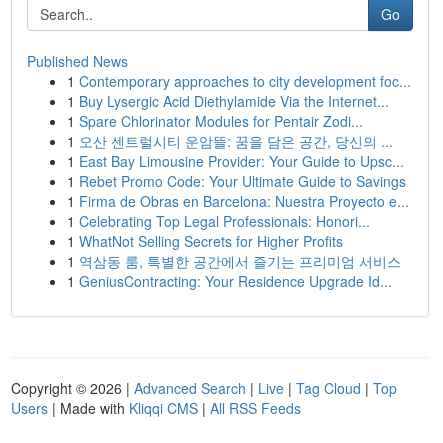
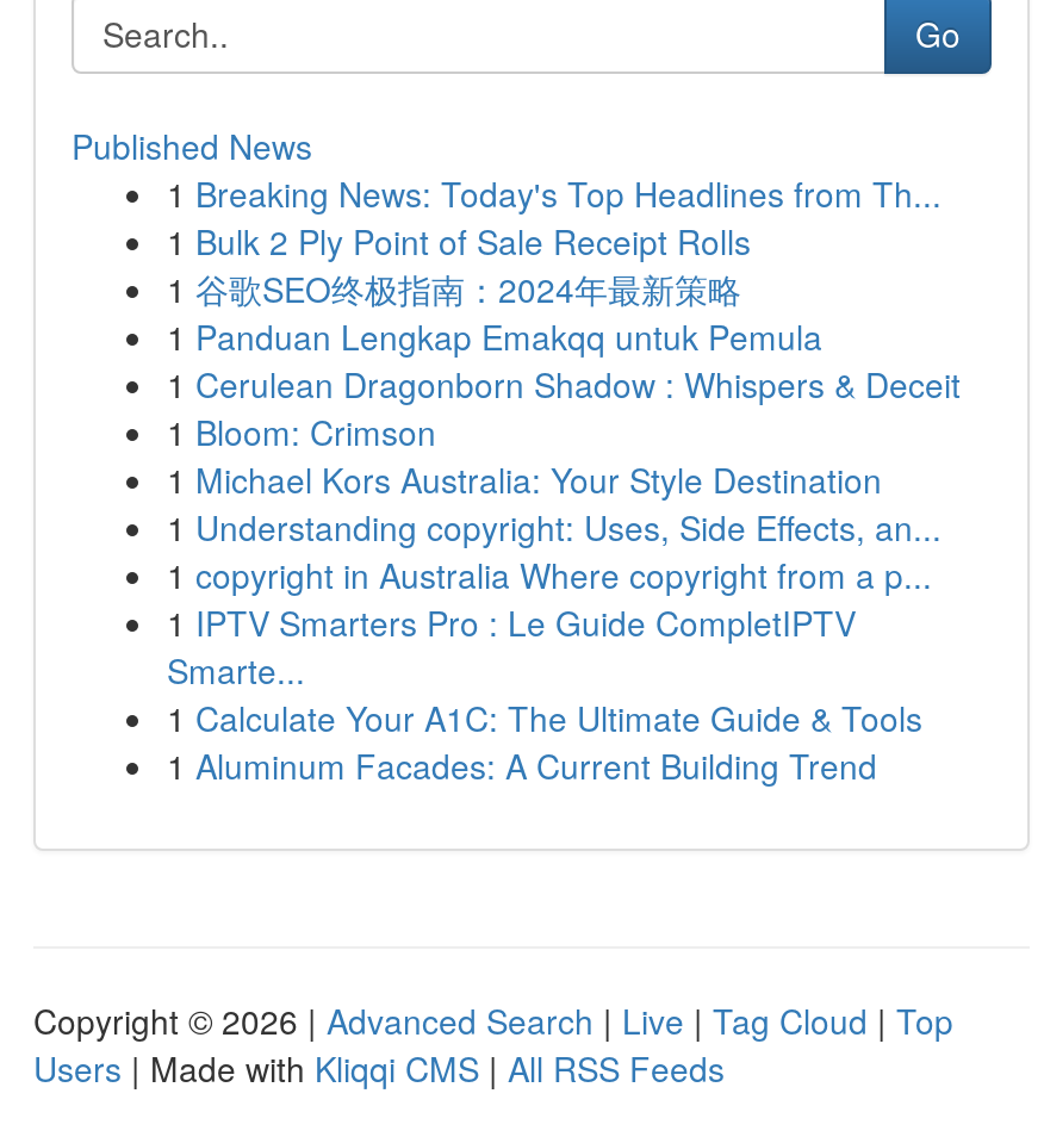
- 1 Contemporary approaches to city development foc...
- 1 Buy Lysergic Acid Diethylamide Via the Internet...
- 1 Spare Chlorinator Modules for Pentair Zodi...
- 1 오산 센트럴시티 운암뜰: 꿈을 담은 공간, 당신의 ...
- 1 East Bay Limousine Provider: Your Guide to Upsc...
- 1 Rebet Promo Code: Your Ultimate Guide to Savings
- 1 Firma de Obras en Barcelona: Nuestra Proyecto e...
- 1 Celebrating Top Legal Professionals: Honori...
- 1 WhatNot Selling Secrets for Higher Profits
- 1 역삼동 룸, 특별한 공간에서 즐기는 프리미엄 서비스
- 1 GeniusContracting: Your Residence Upgrade Id...
+ 1 Breaking News: Today's Top Headlines from Th...
+ 1 Bulk 2 Ply Point of Sale Receipt Rolls
+ 1 谷歌SEO终极指南：2024年最新策略
+ 1 Panduan Lengkap Emakqq untuk Pemula
+ 1 Cerulean Dragonborn Shadow : Whispers & Deceit
+ 1 Bloom: Crimson
+ 1 Michael Kors Australia: Your Style Destination
+ 1 Understanding copyright: Uses, Side Effects, an...
+ 1 copyright in Australia Where copyright from a p...
+ 1 IPTV Smarters Pro : Le Guide CompletIPTV
+ Smarte...
+ 1 Calculate Your A1C: The Ultimate Guide & Tools
+ 1 Aluminum Facades: A Current Building Trend
